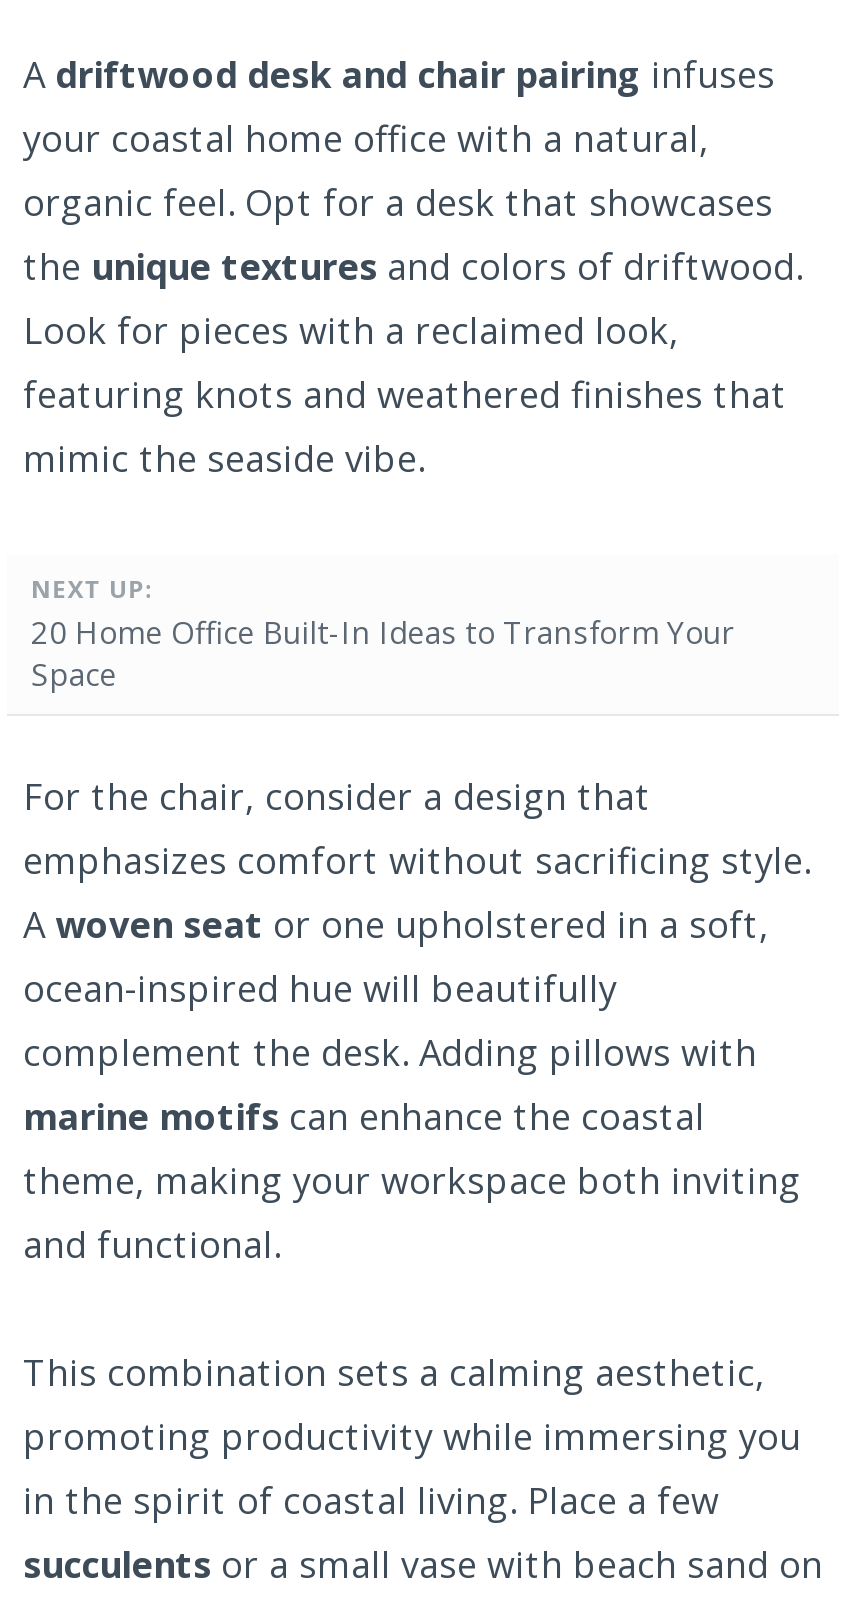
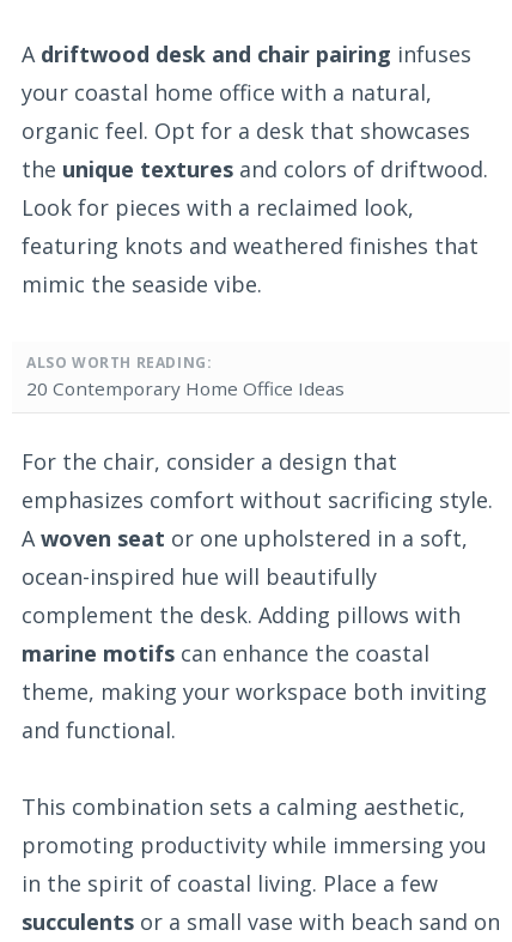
- NEXT UP:
- 20 Home Office Built-In Ideas to Transform Your
- Space
+ ALSO WORTH READING:
+ 20 Contemporary Home Office Ideas
